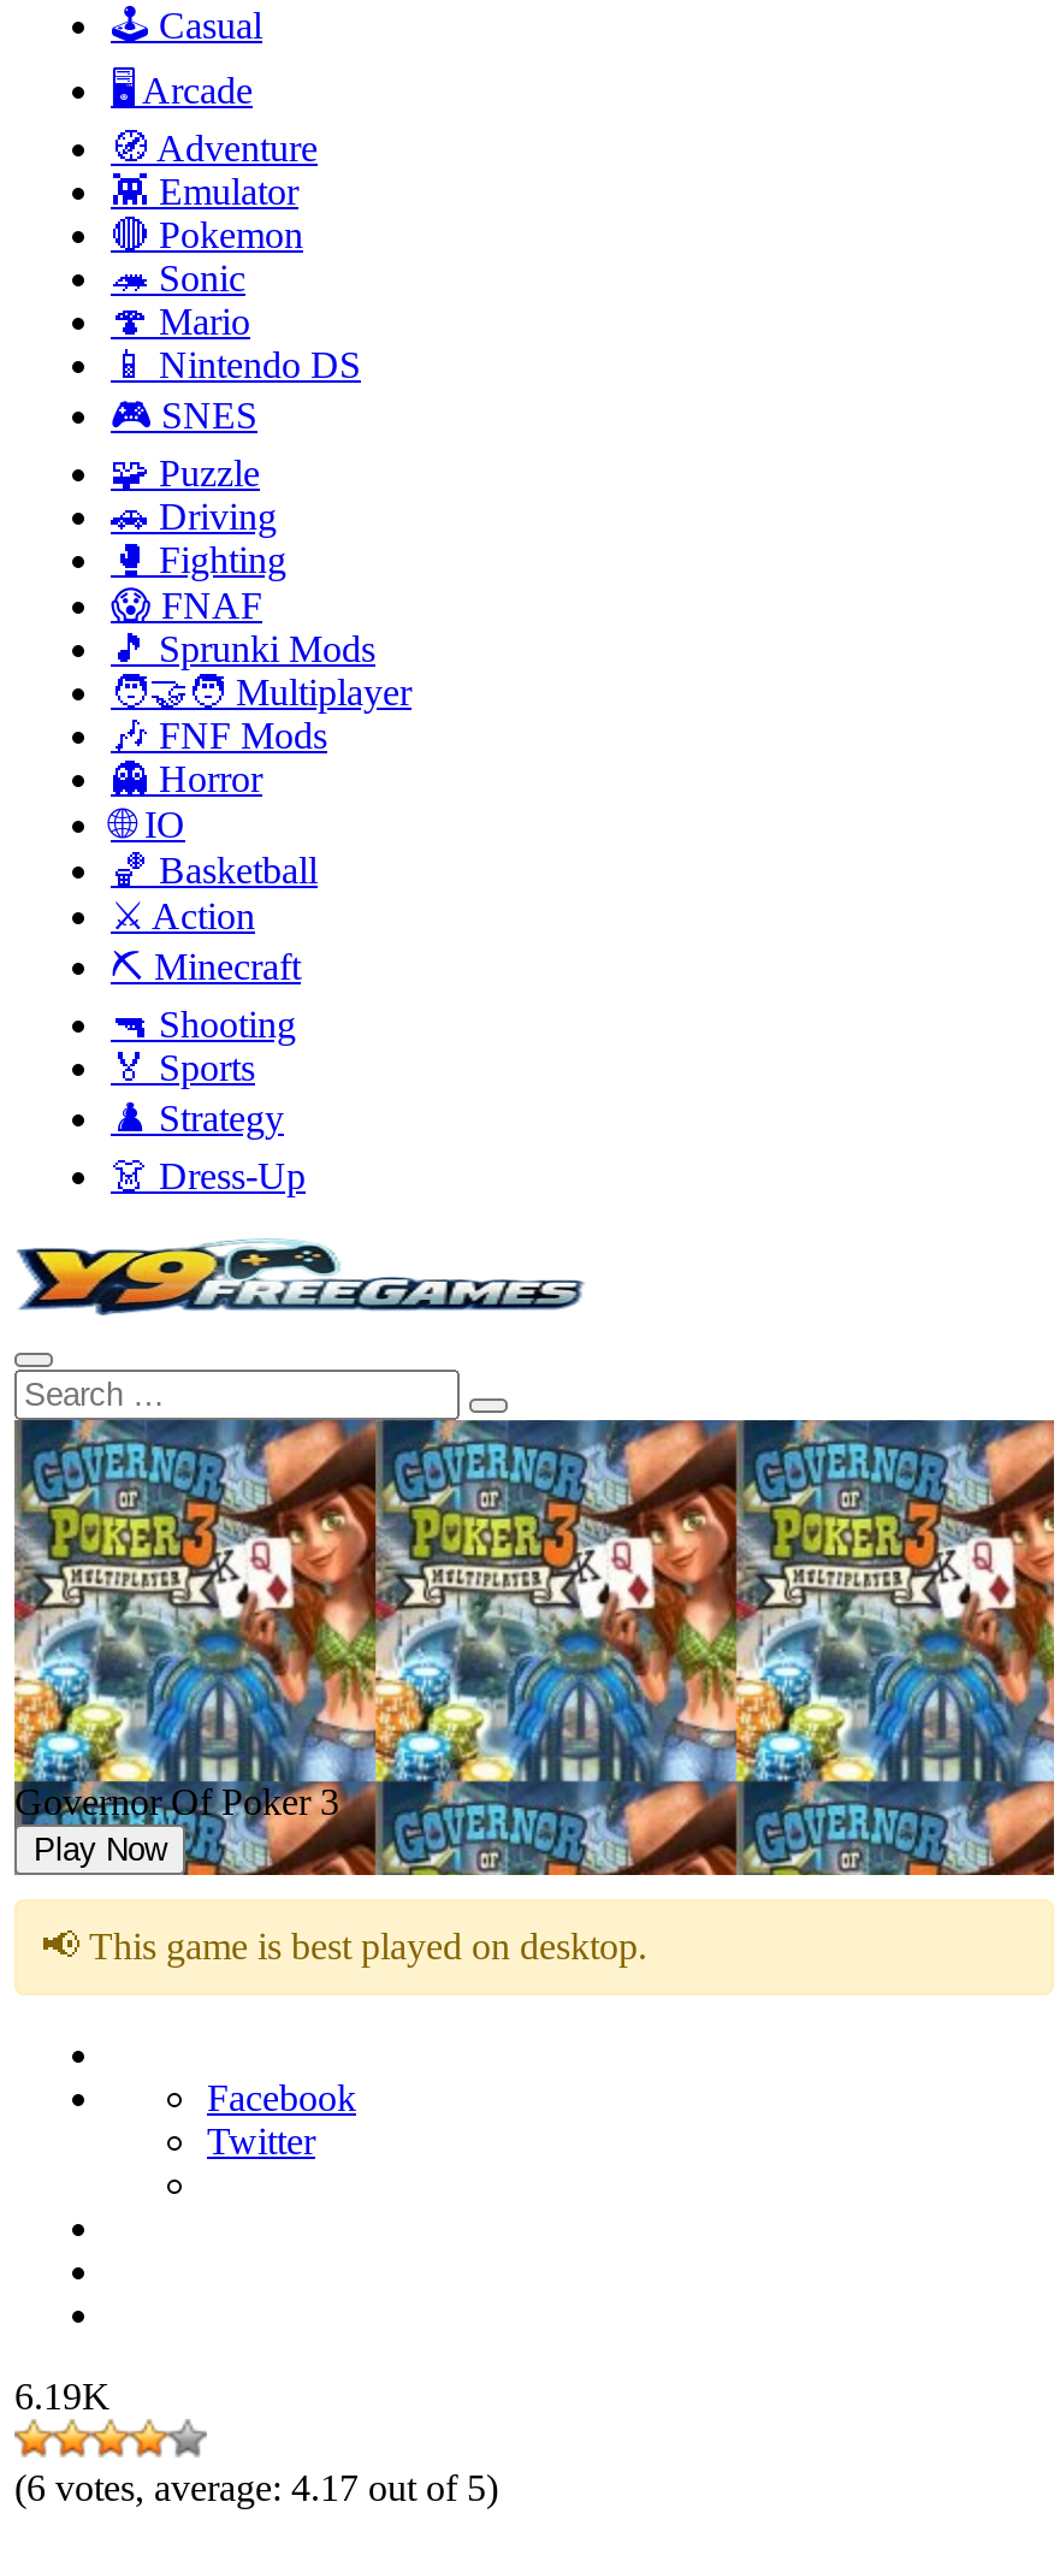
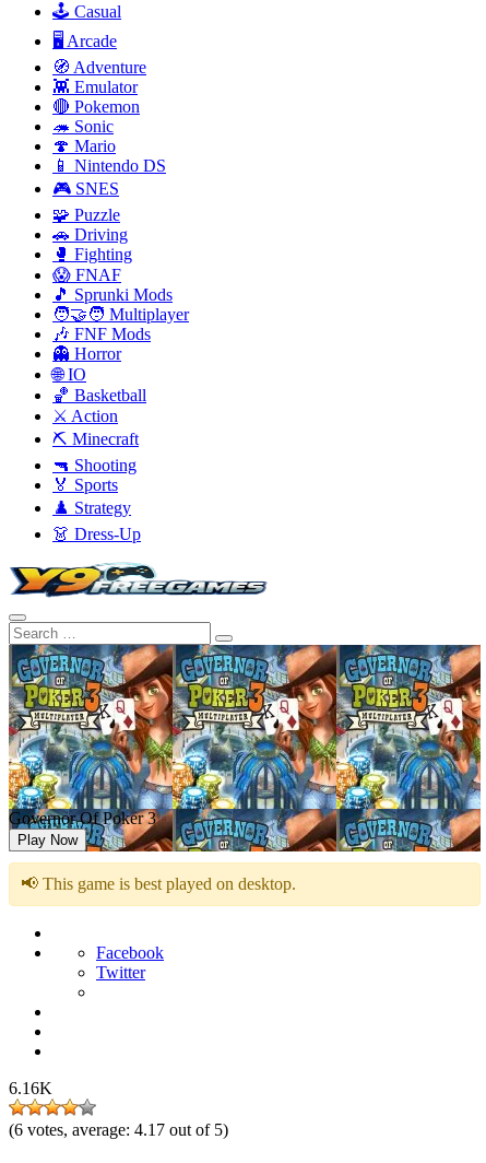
- 6.19K
+ 6.16K
